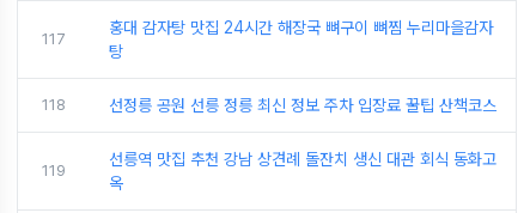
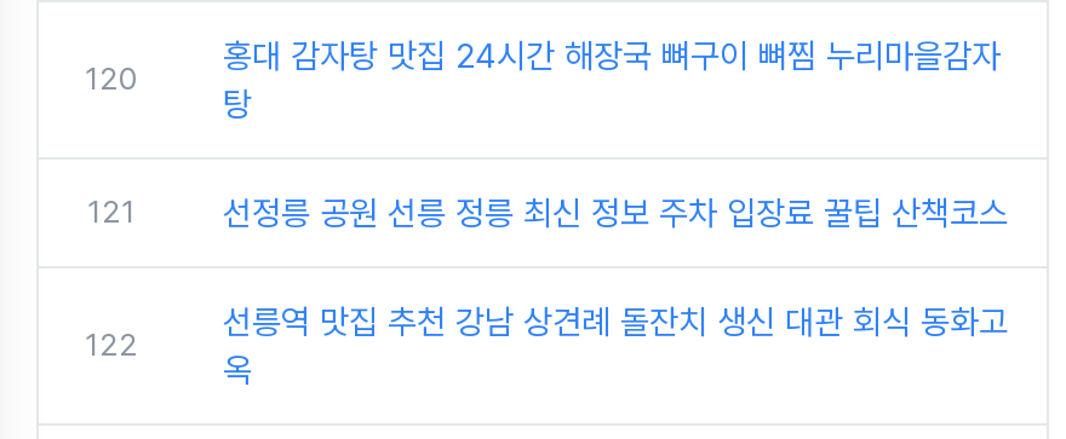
- 117
+ 120

- 118
+ 121

- 119
+ 122
